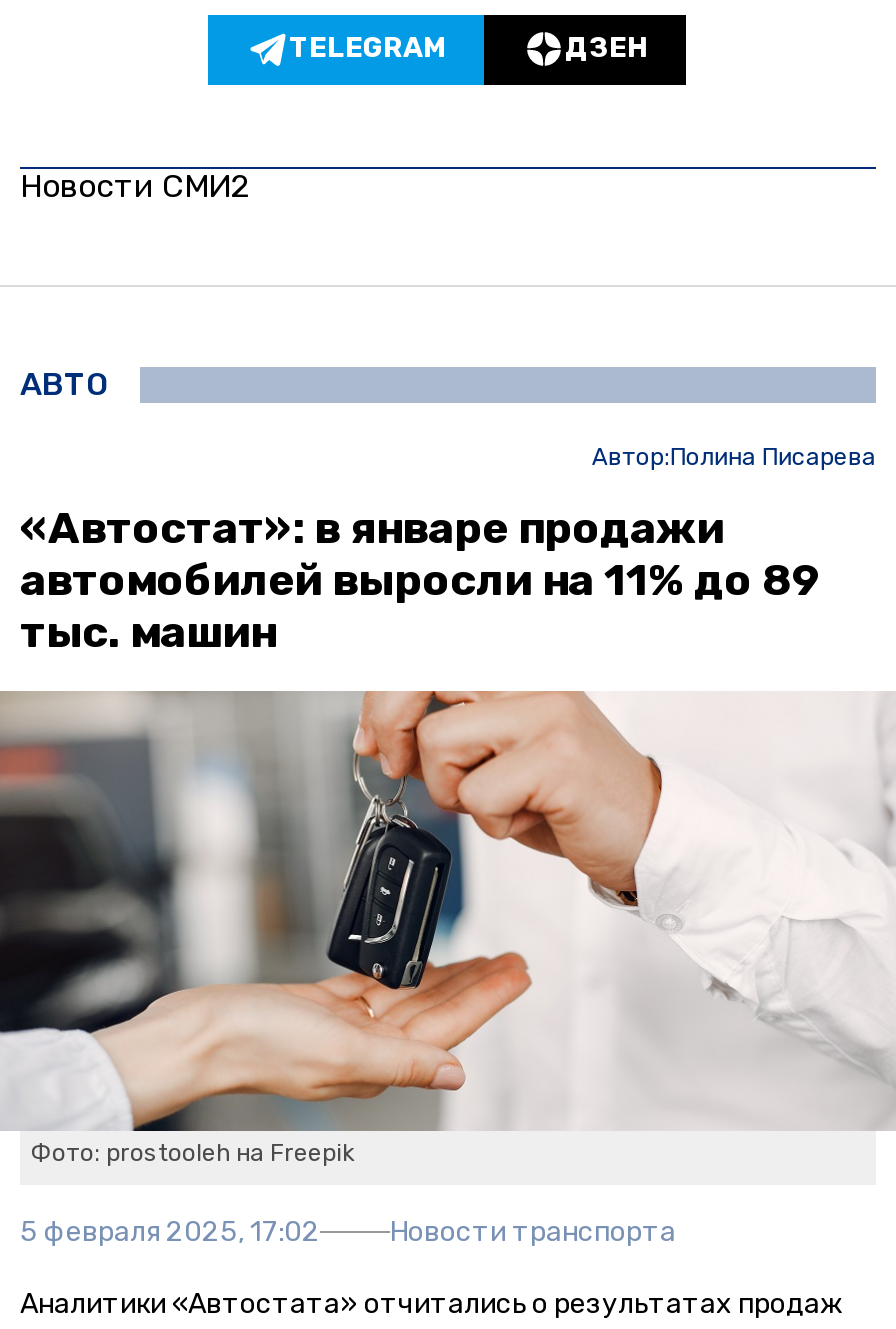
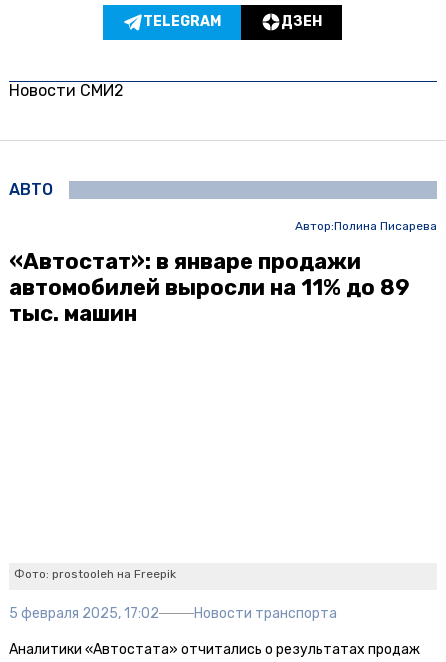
- [image]
